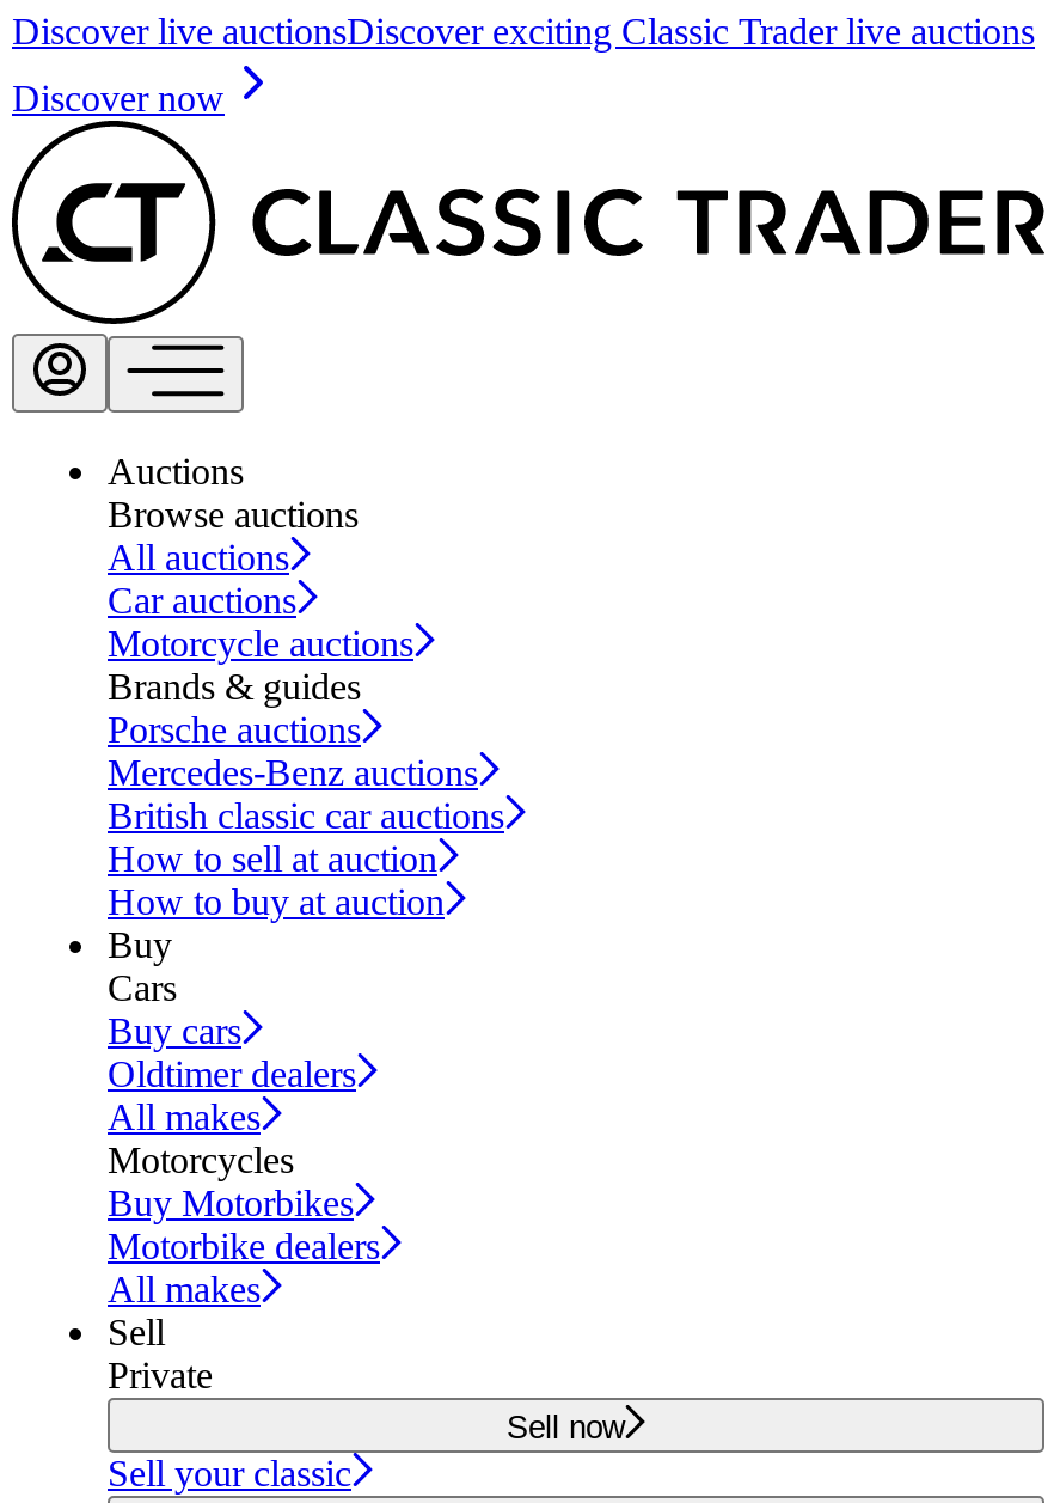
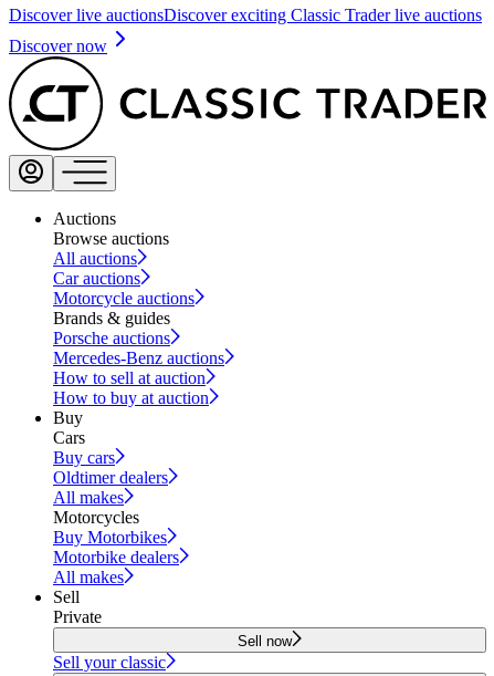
- British classic car auctions
